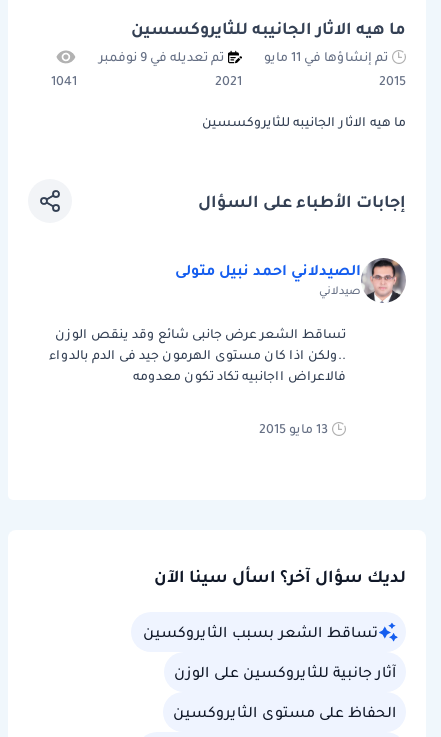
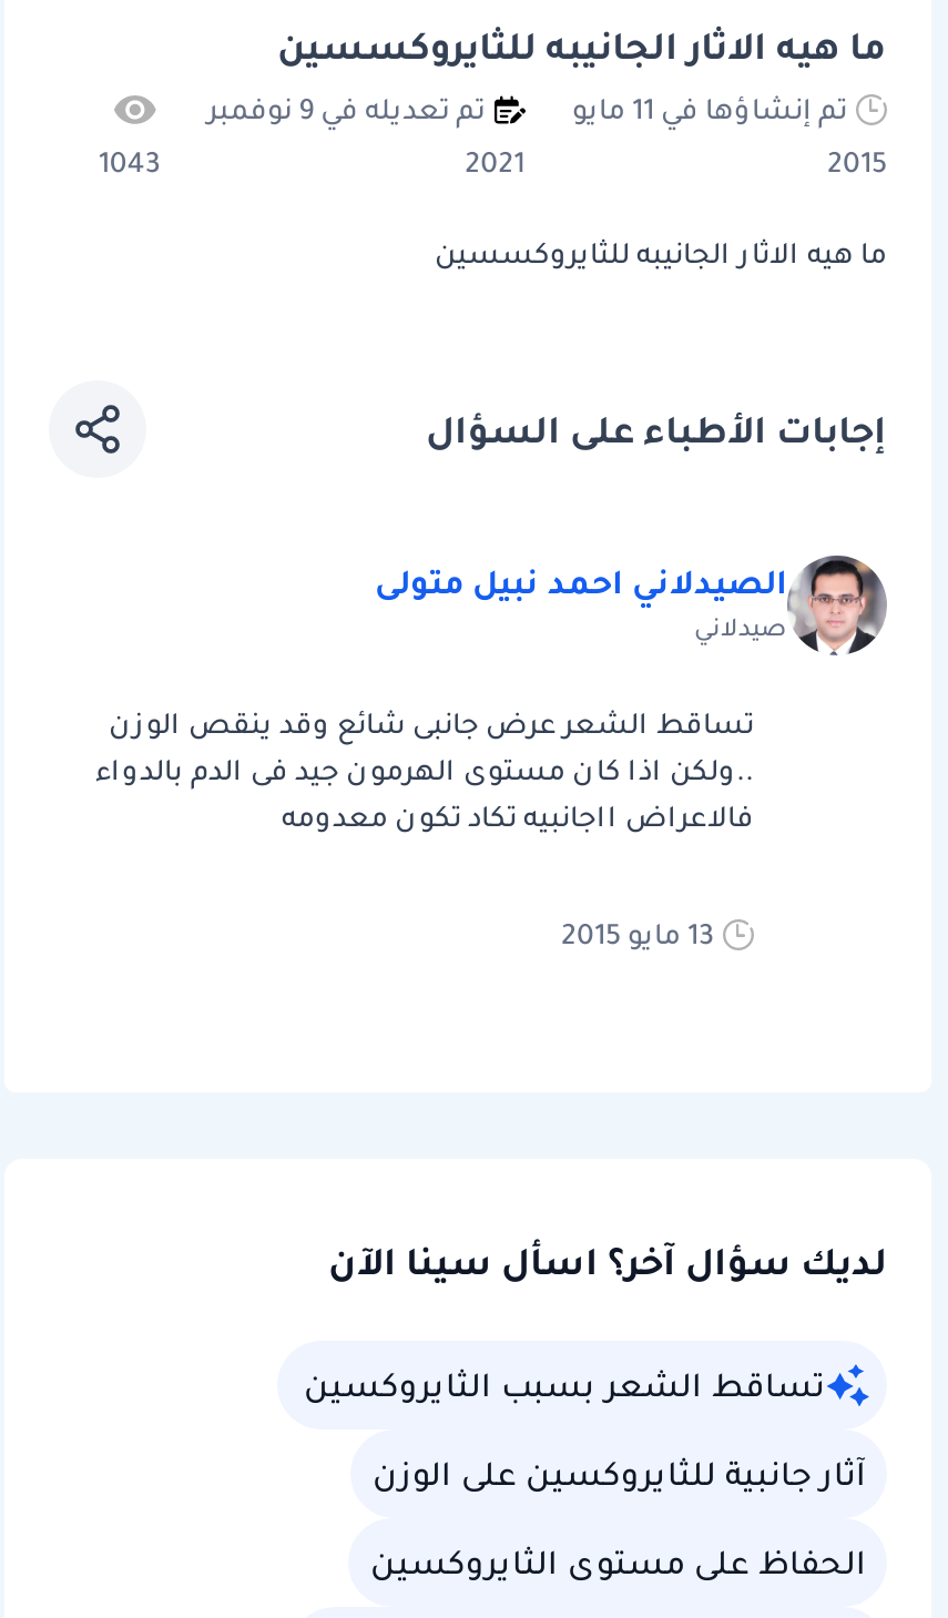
- 1041
+ 1043
